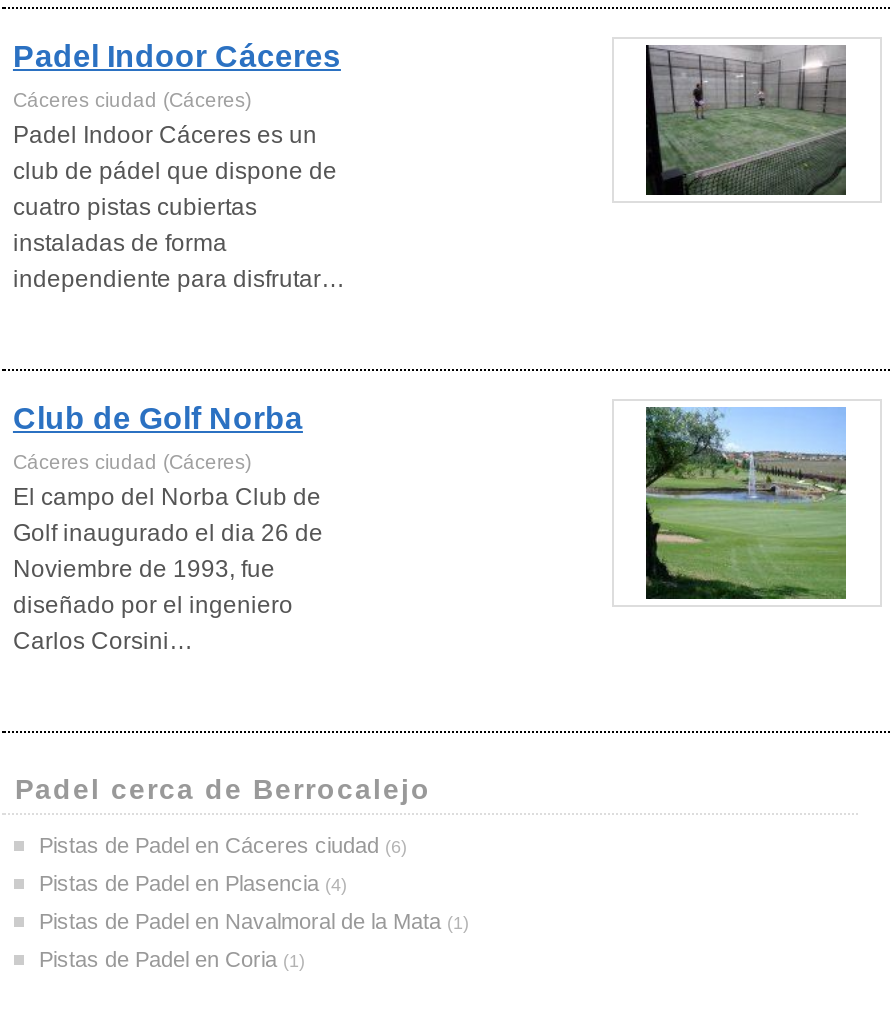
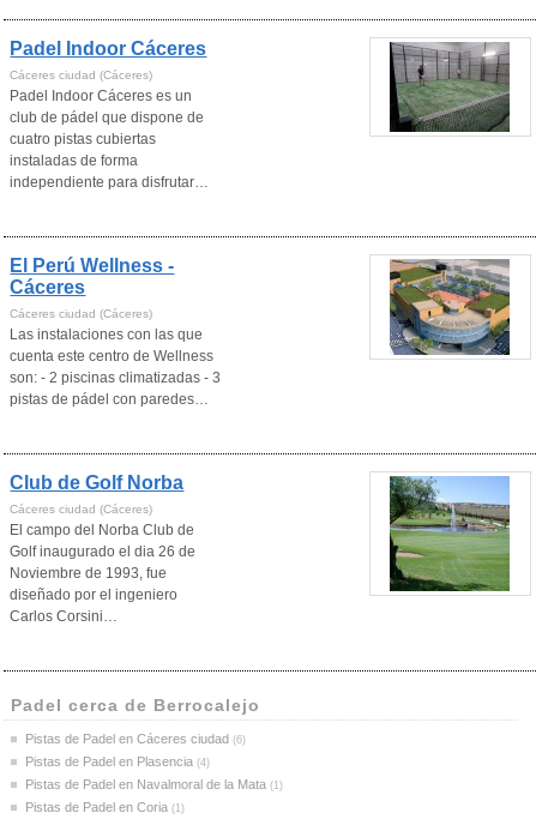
+ El Perú Wellness -
+ Cáceres
+ Cáceres ciudad (Cáceres)
+ Las instalaciones con las que
+ cuenta este centro de Wellness
+ son: - 2 piscinas climatizadas - 3
+ pistas de pádel con paredes…

+ [image]
